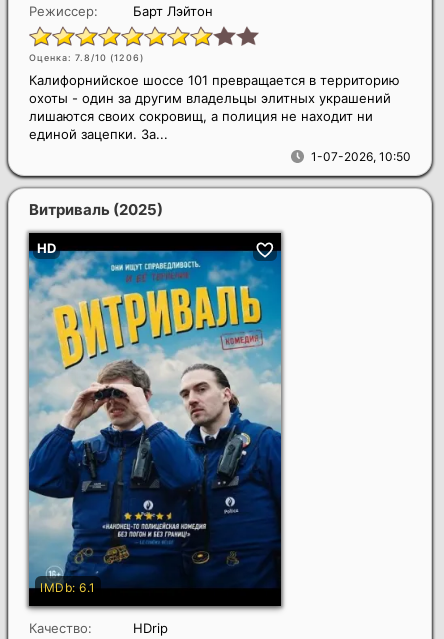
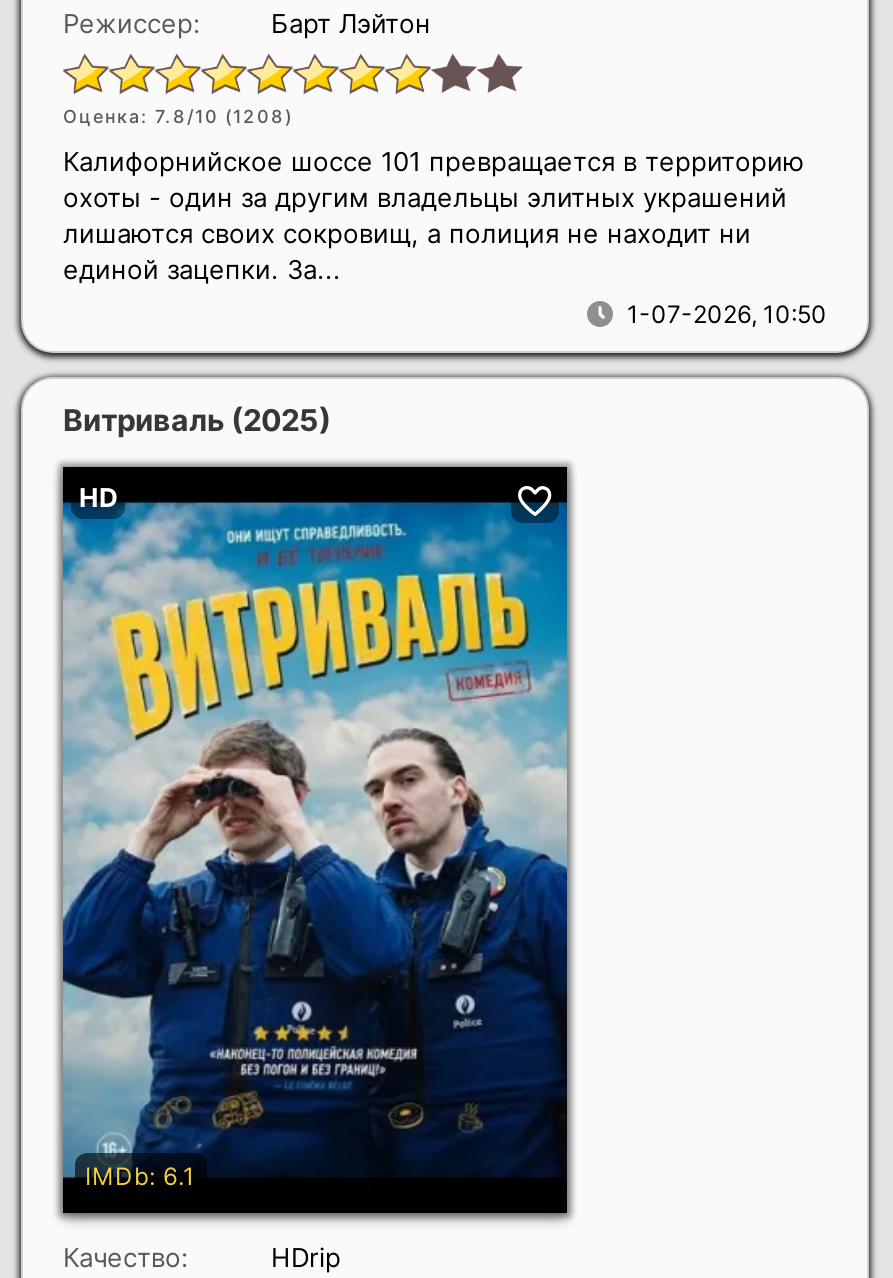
- Оценка: 7.8/10 (1206)
+ Оценка: 7.8/10 (1208)
